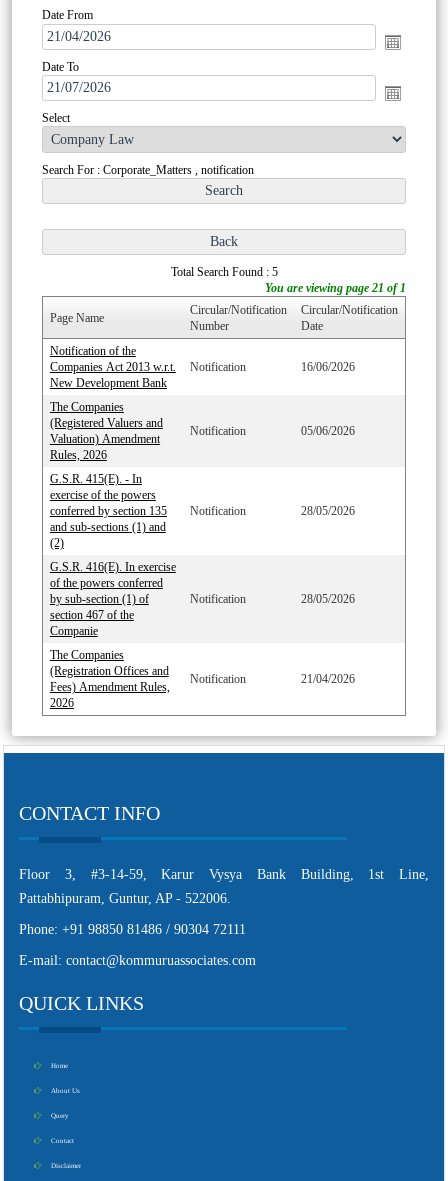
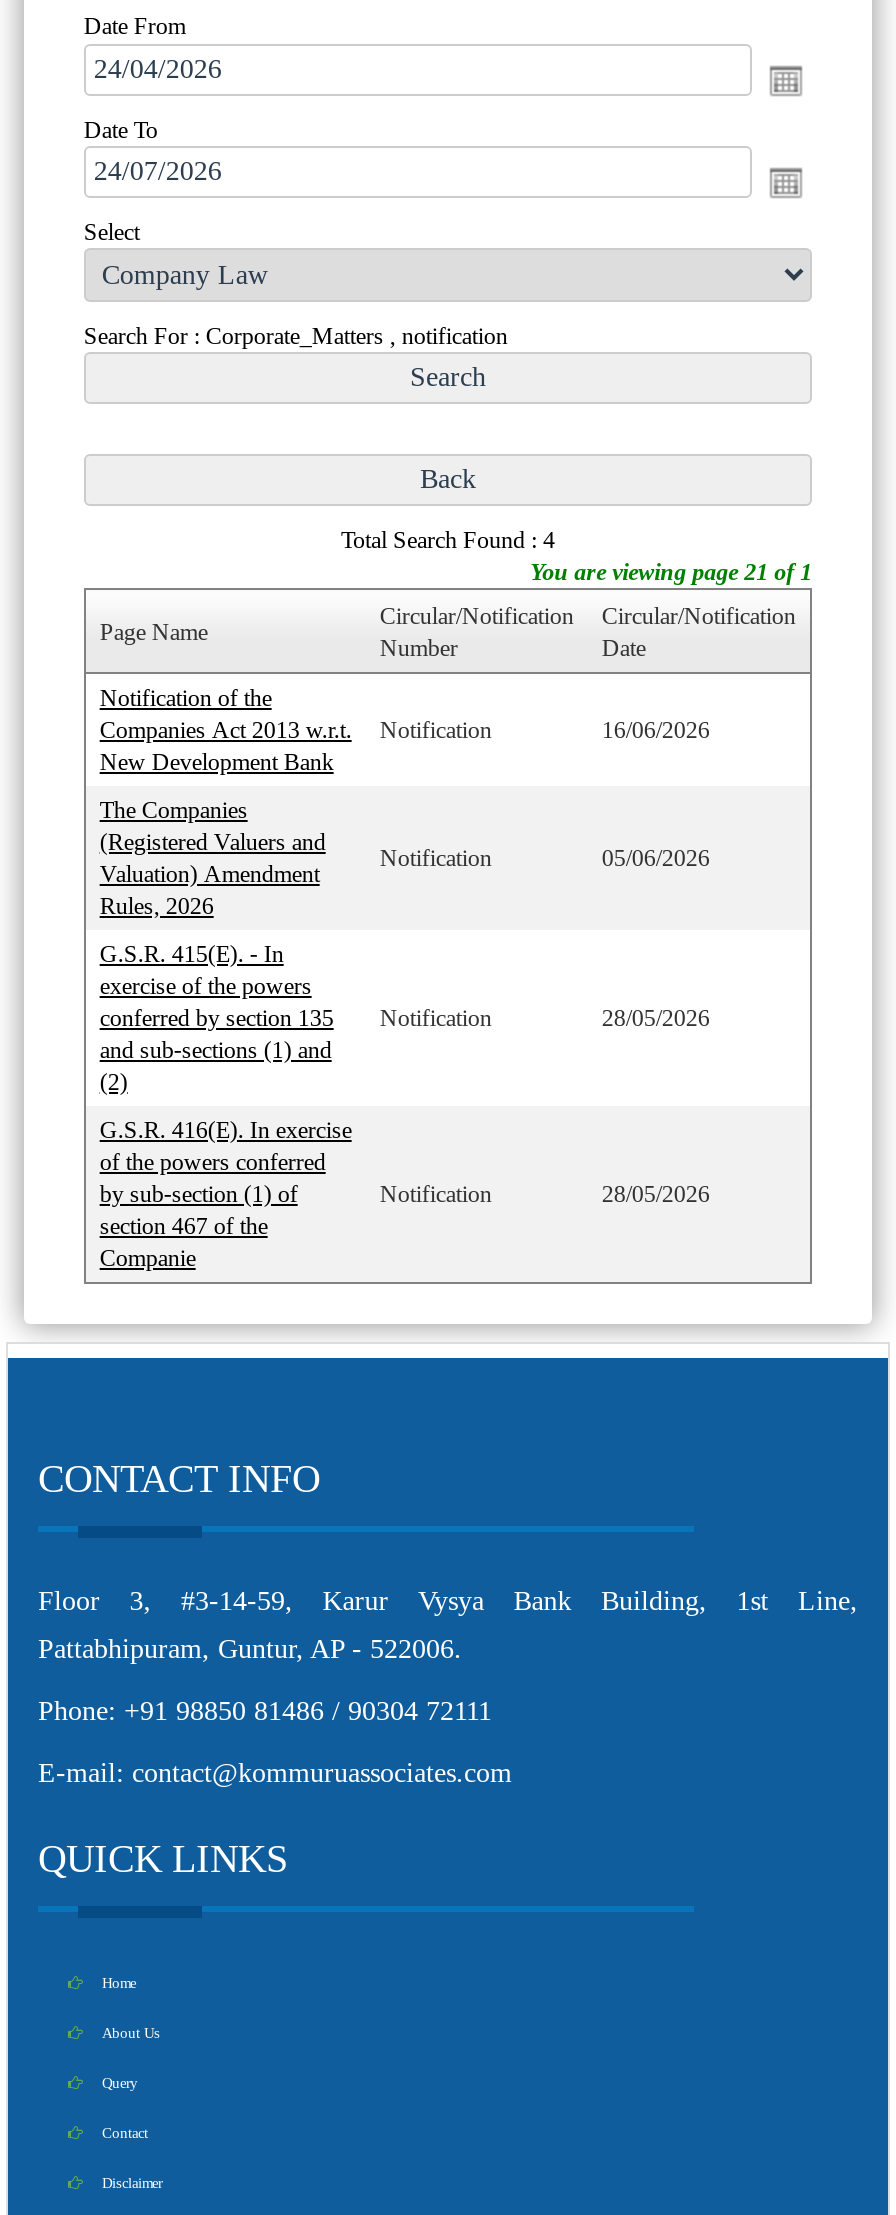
- Total Search Found : 5
+ Total Search Found : 4

- The Companies
- (Registration Offices and
- Fees) Amendment Rules,
- 2026

- Notification
- 21/04/2026
